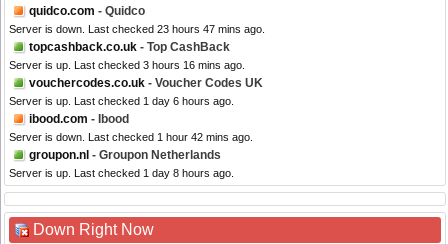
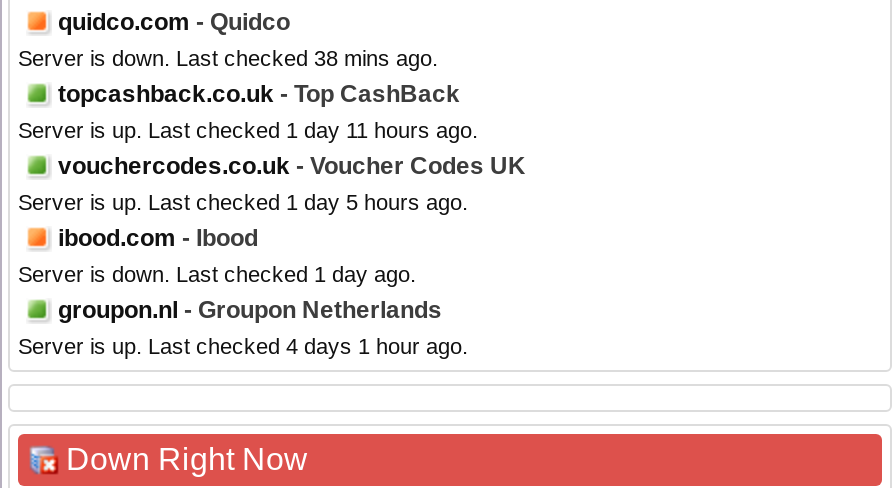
- Server is down. Last checked 23 hours 47 mins ago.
+ Server is down. Last checked 38 mins ago.

- Server is up. Last checked 3 hours 16 mins ago.
+ Server is up. Last checked 1 day 11 hours ago.

- Server is up. Last checked 1 day 6 hours ago.
+ Server is up. Last checked 1 day 5 hours ago.

- Server is down. Last checked 1 hour 42 mins ago.
+ Server is down. Last checked 1 day ago.

- Server is up. Last checked 1 day 8 hours ago.
+ Server is up. Last checked 4 days 1 hour ago.
